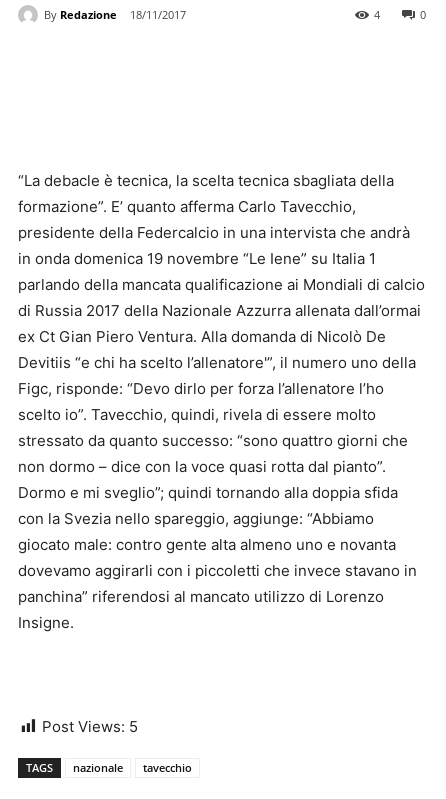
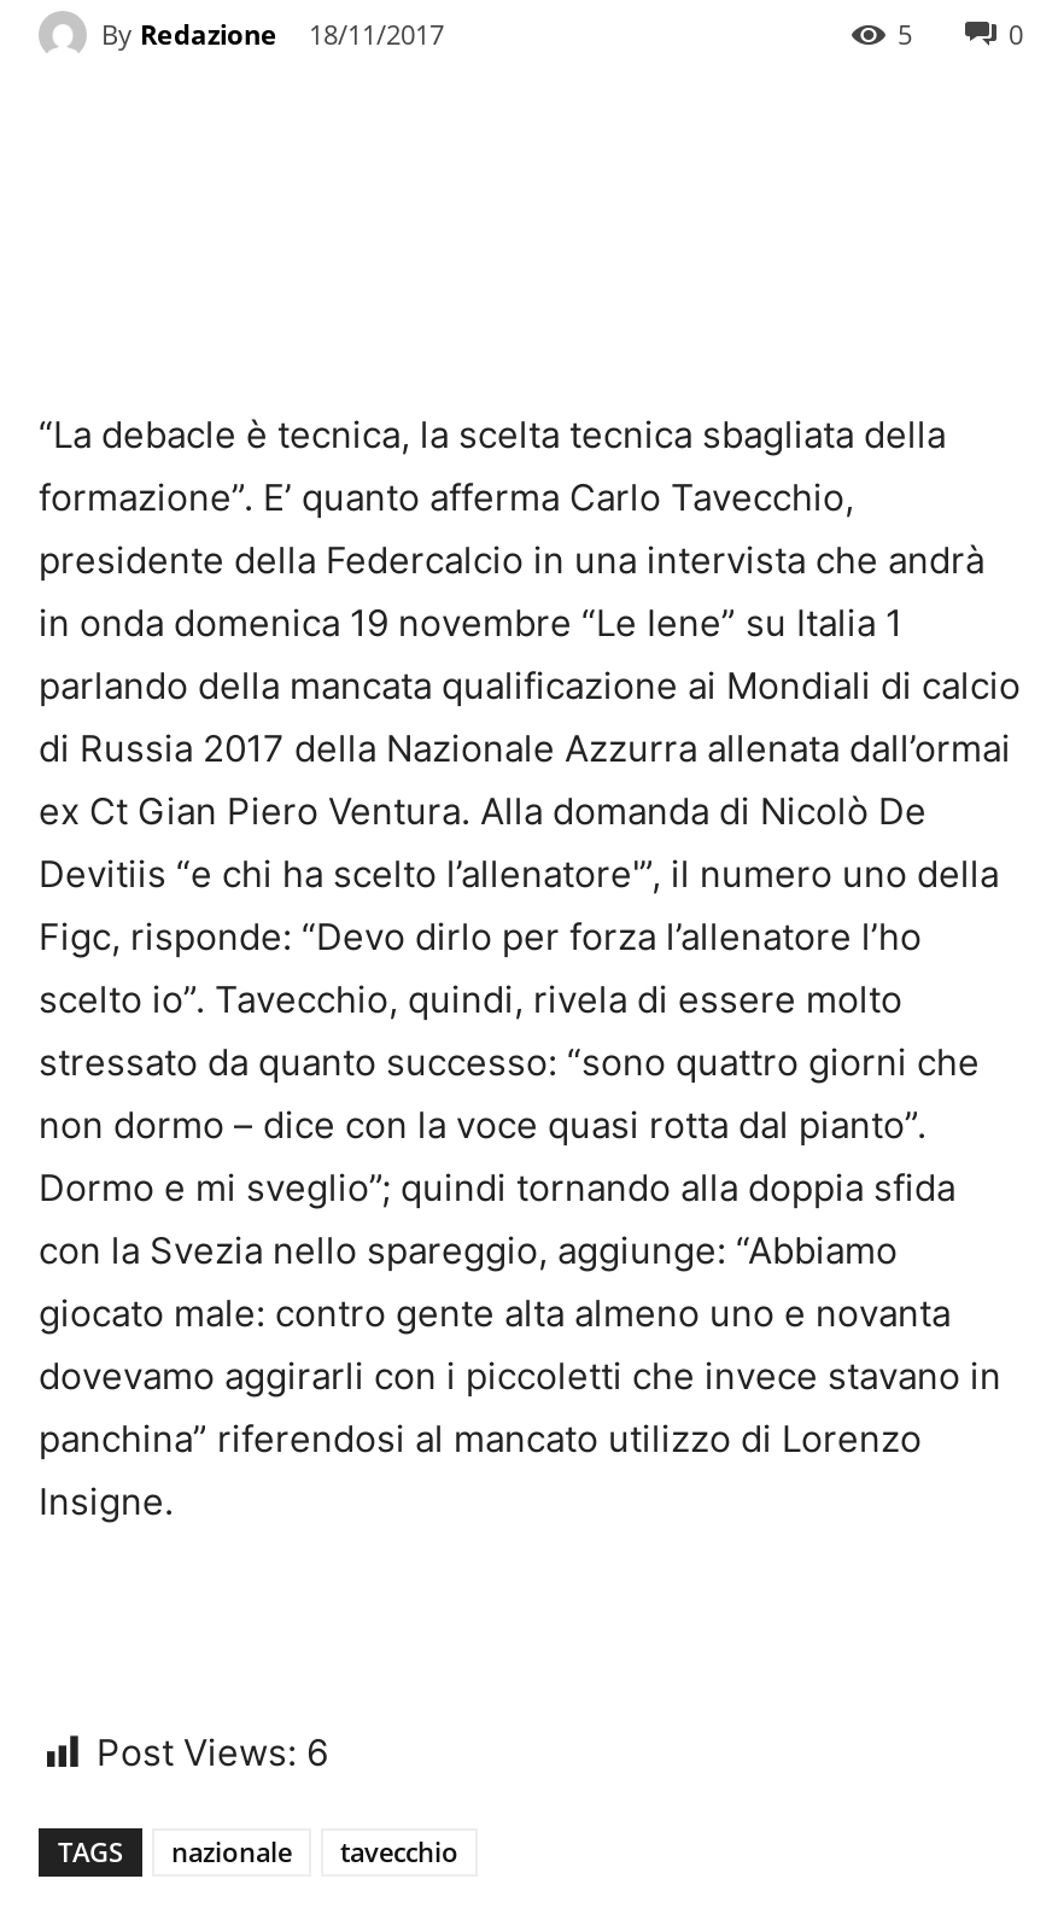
- 4
+ 5

- Post Views: 5
+ Post Views: 6
